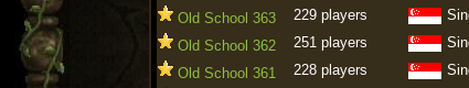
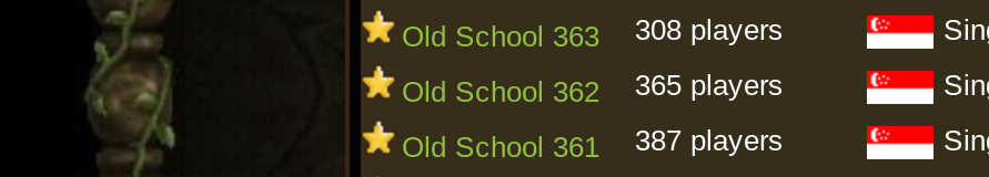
- Old School 363 229 players
+ Old School 363 308 players

- Old School 362 251 players
+ Old School 362 365 players

- Old School 361 228 players
+ Old School 361 387 players
